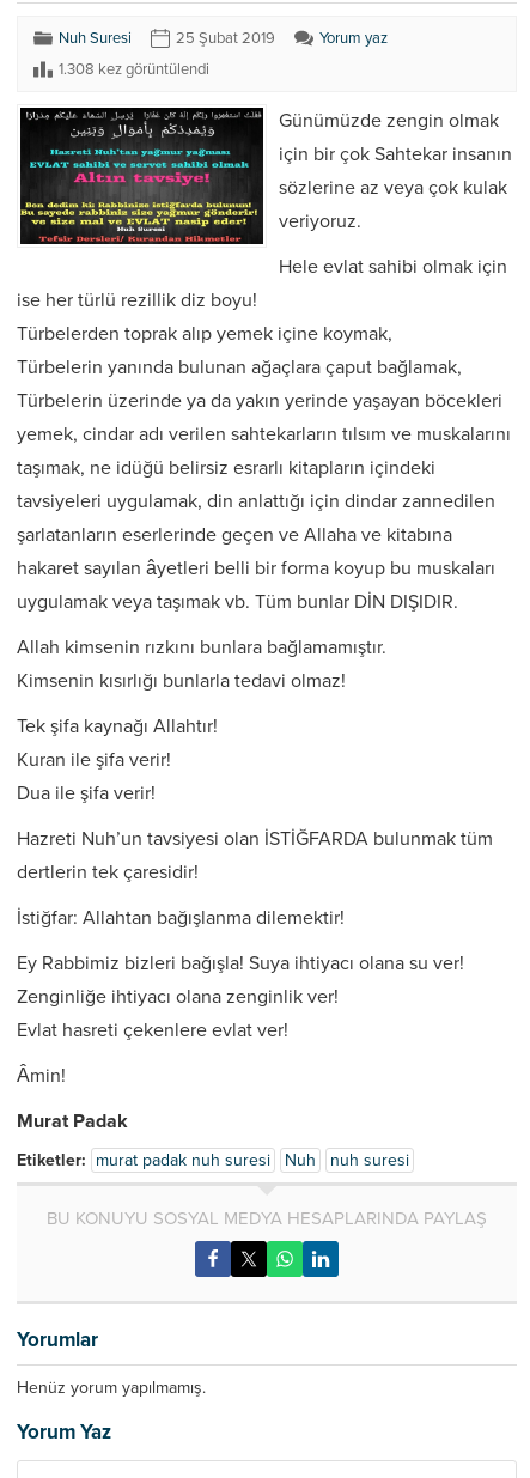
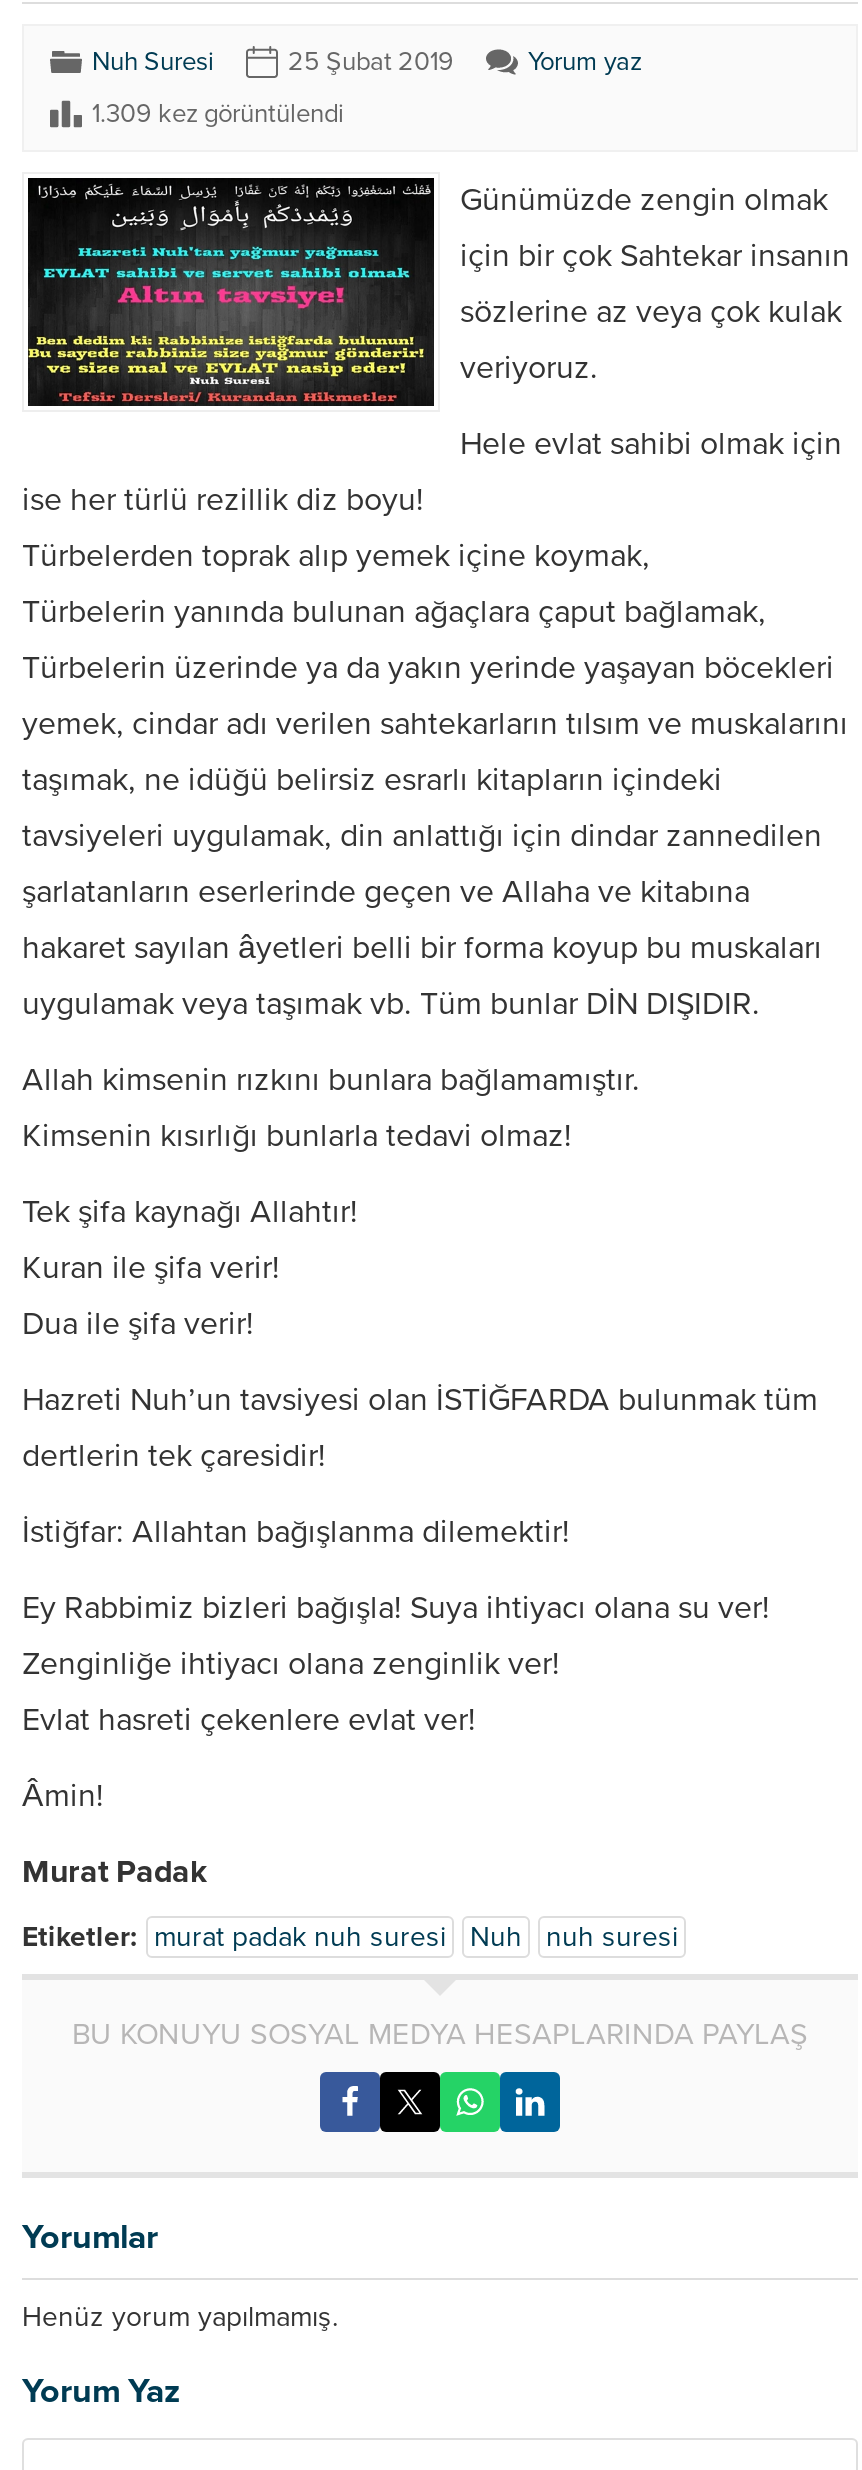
- 1.308 kez görüntülendi
+ 1.309 kez görüntülendi
